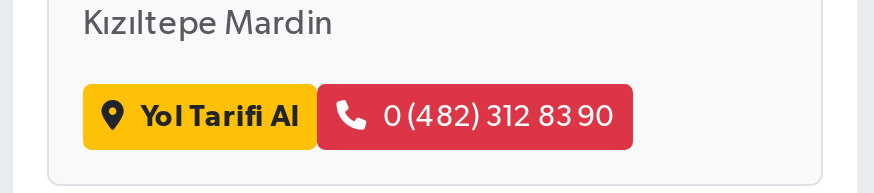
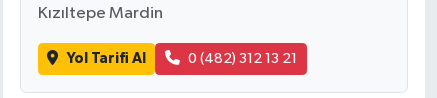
- 0 (482) 312 83 90
+ 0 (482) 312 13 21
